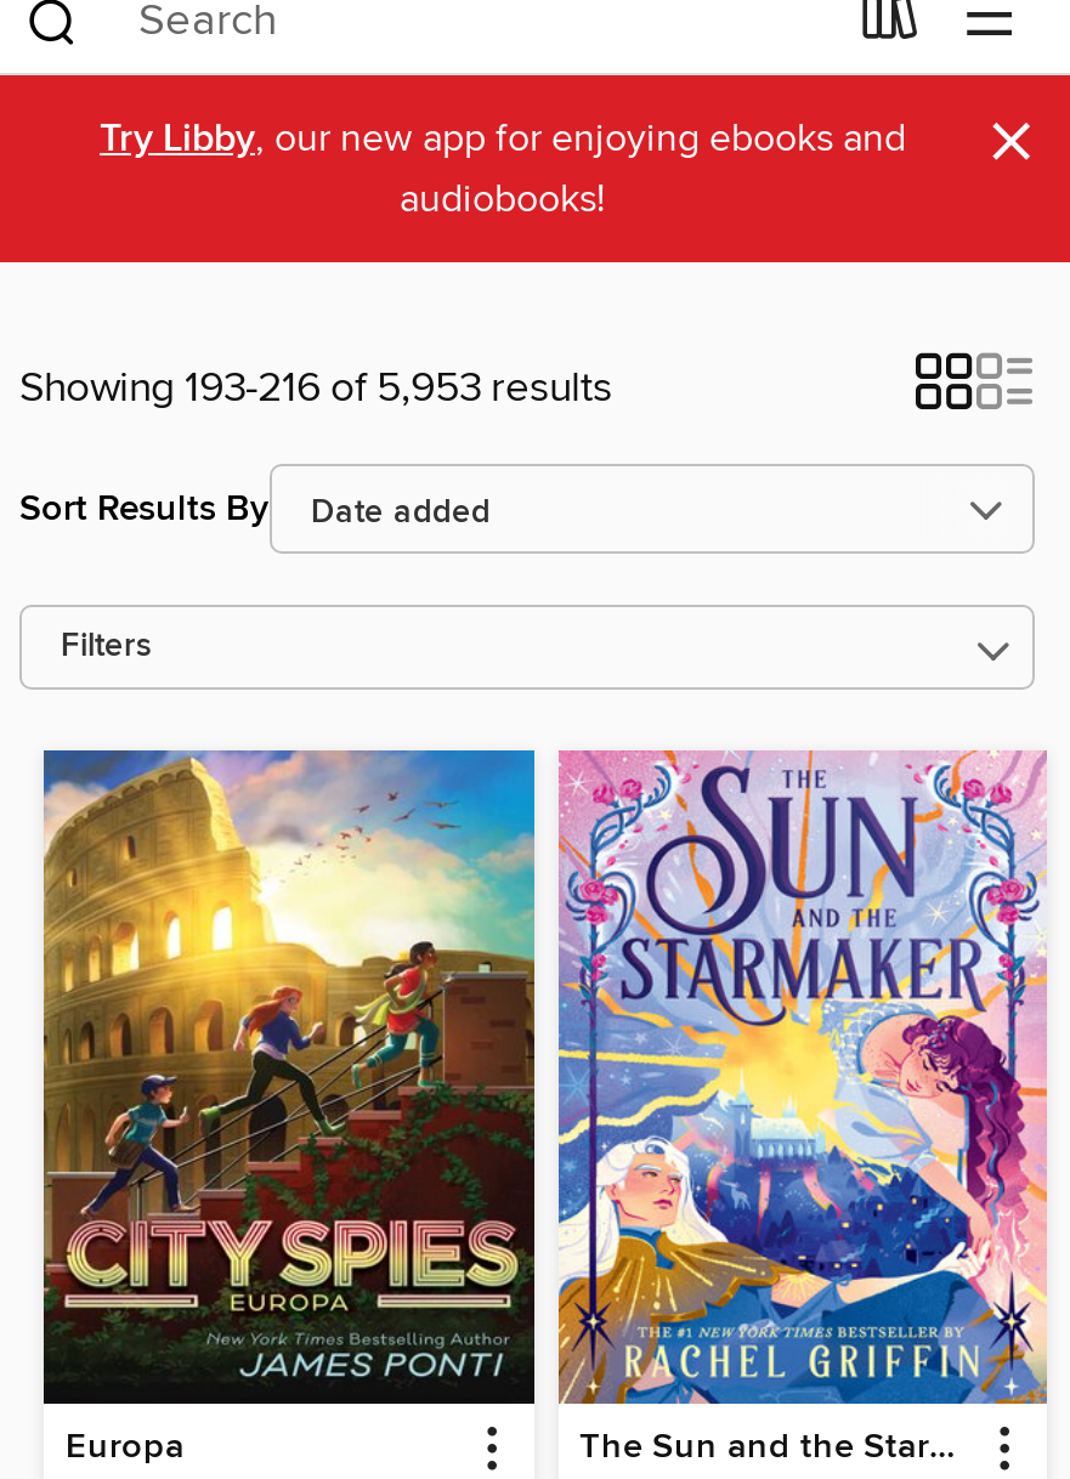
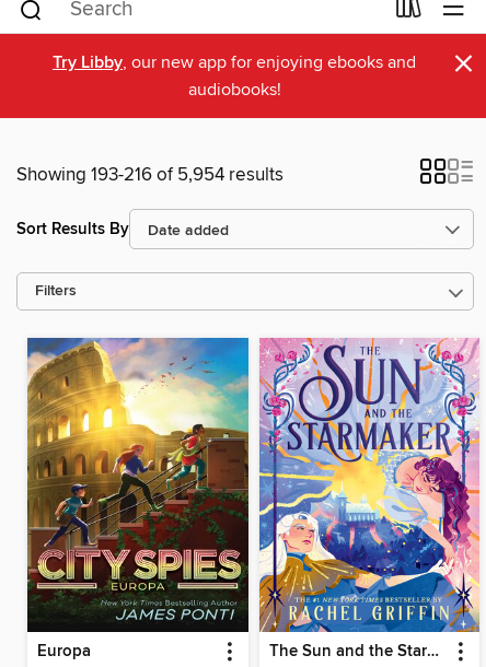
- Showing 193-216 of 5,953 results
+ Showing 193-216 of 5,954 results
